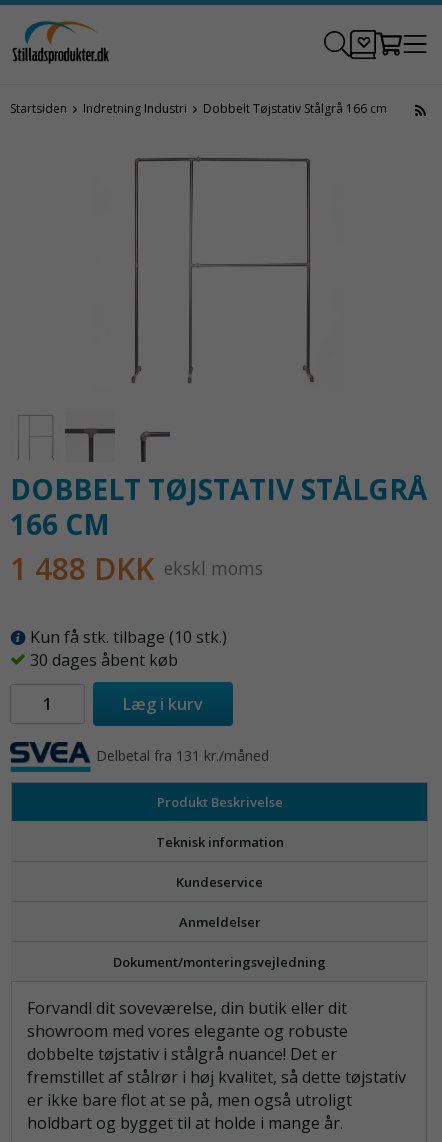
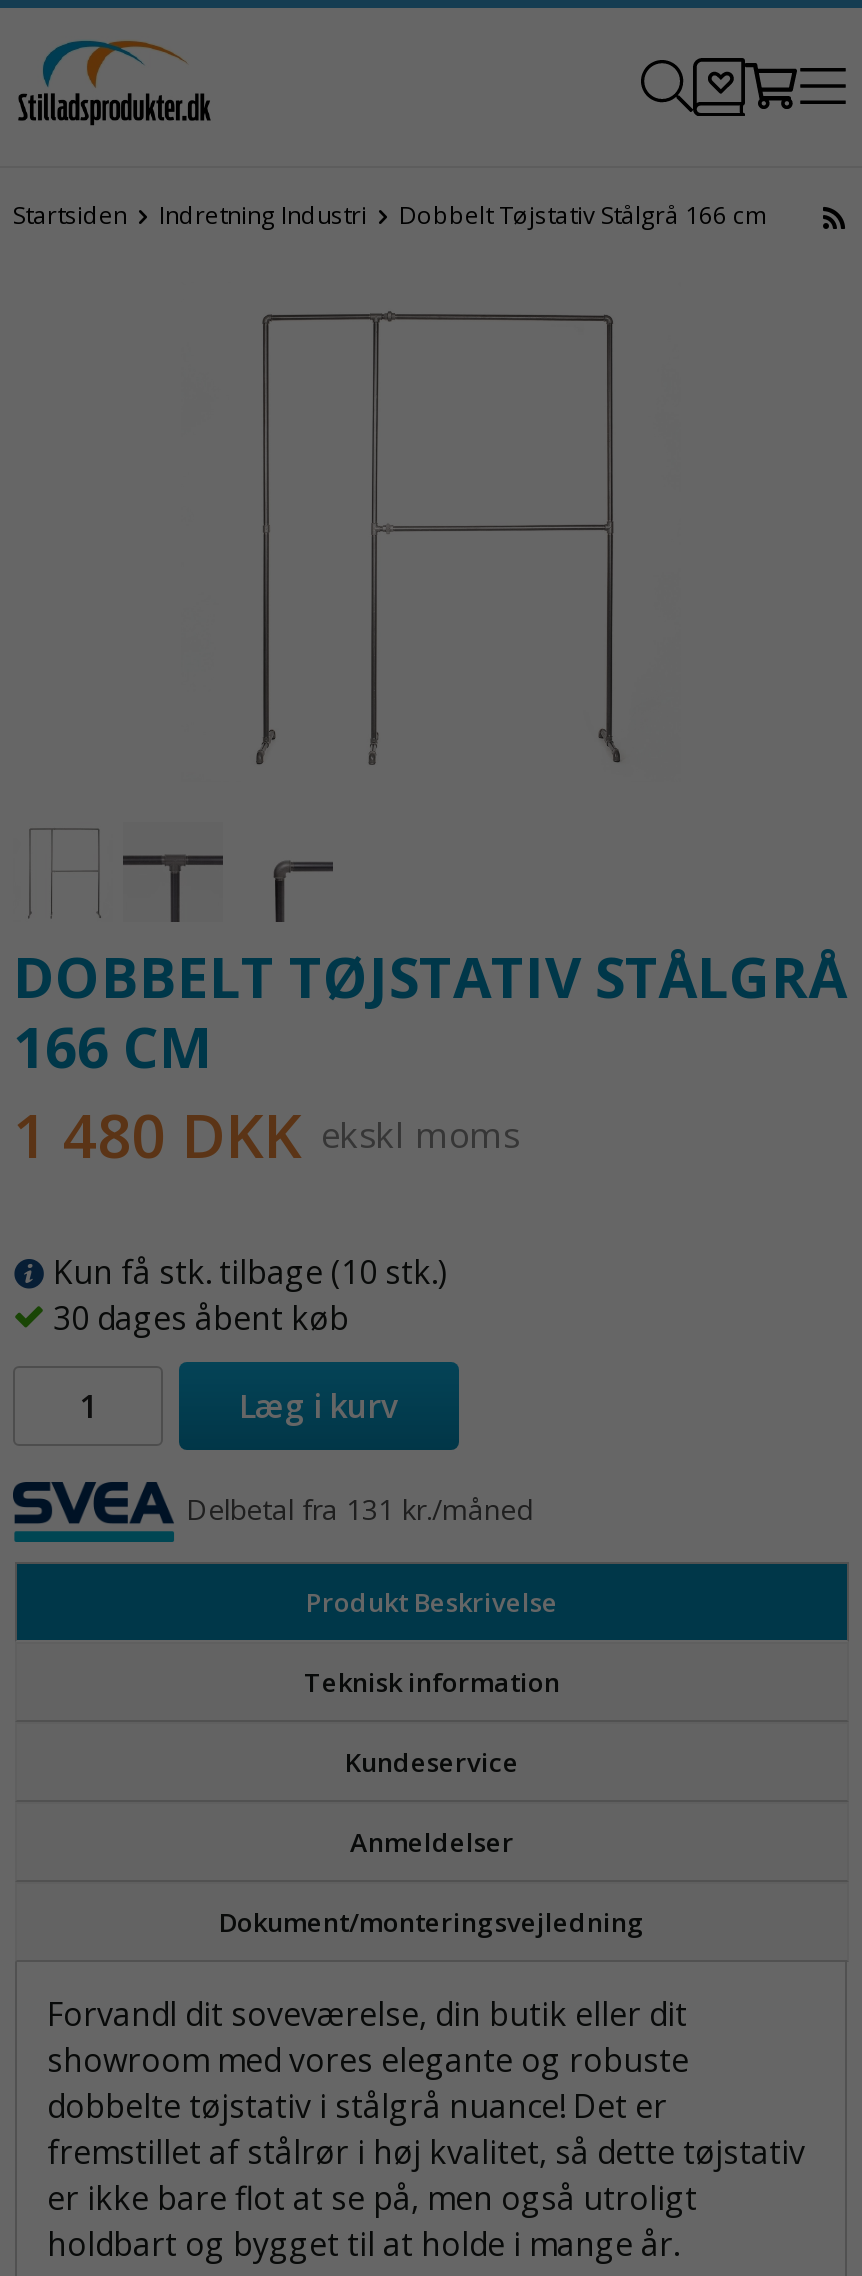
- 1 488 DKK ekskl moms
+ 1 480 DKK ekskl moms
